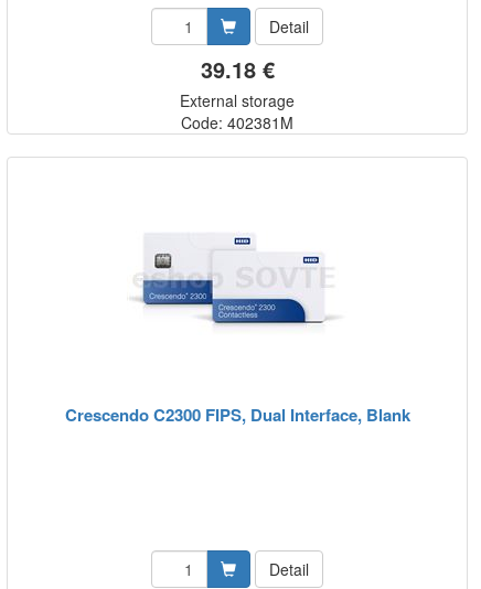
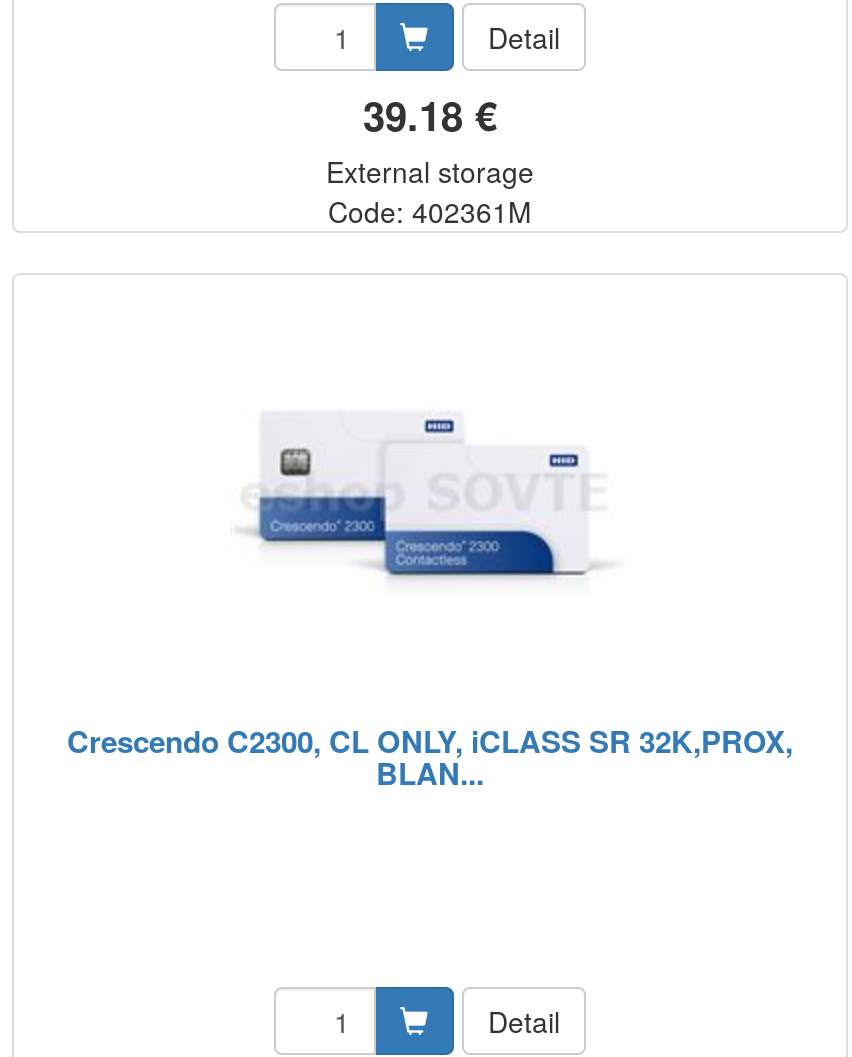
- Code: 402381M
+ Code: 402361M

- Crescendo C2300 FIPS, Dual Interface, Blank
+ Crescendo C2300, CL ONLY, iCLASS SR 32K,PROX,
+ BLAN...
